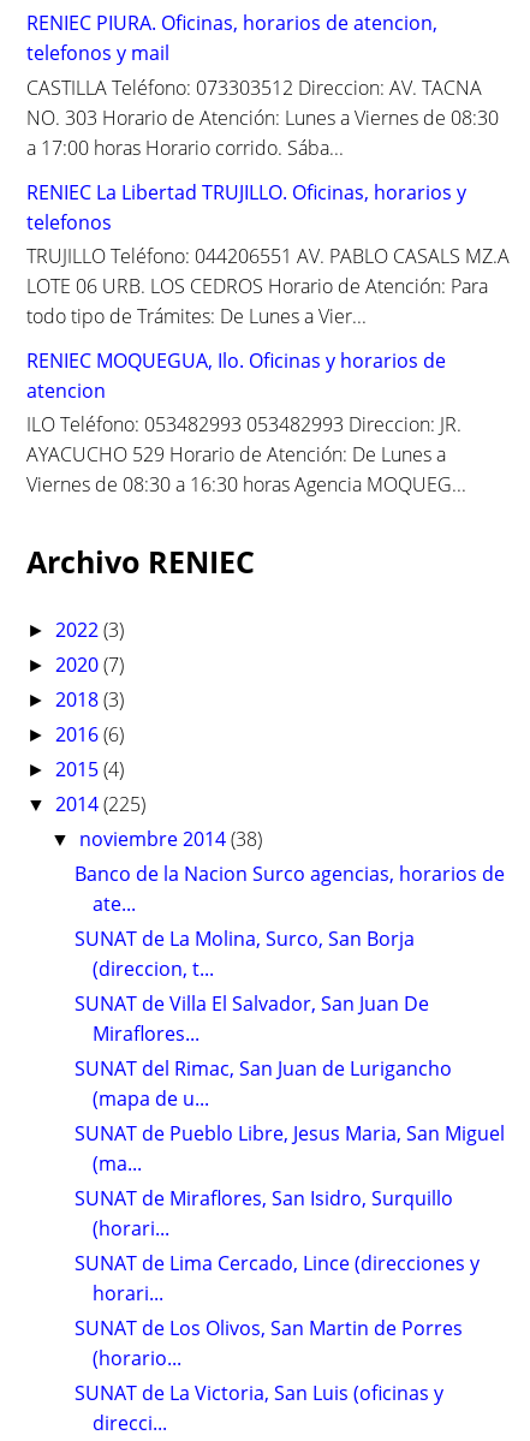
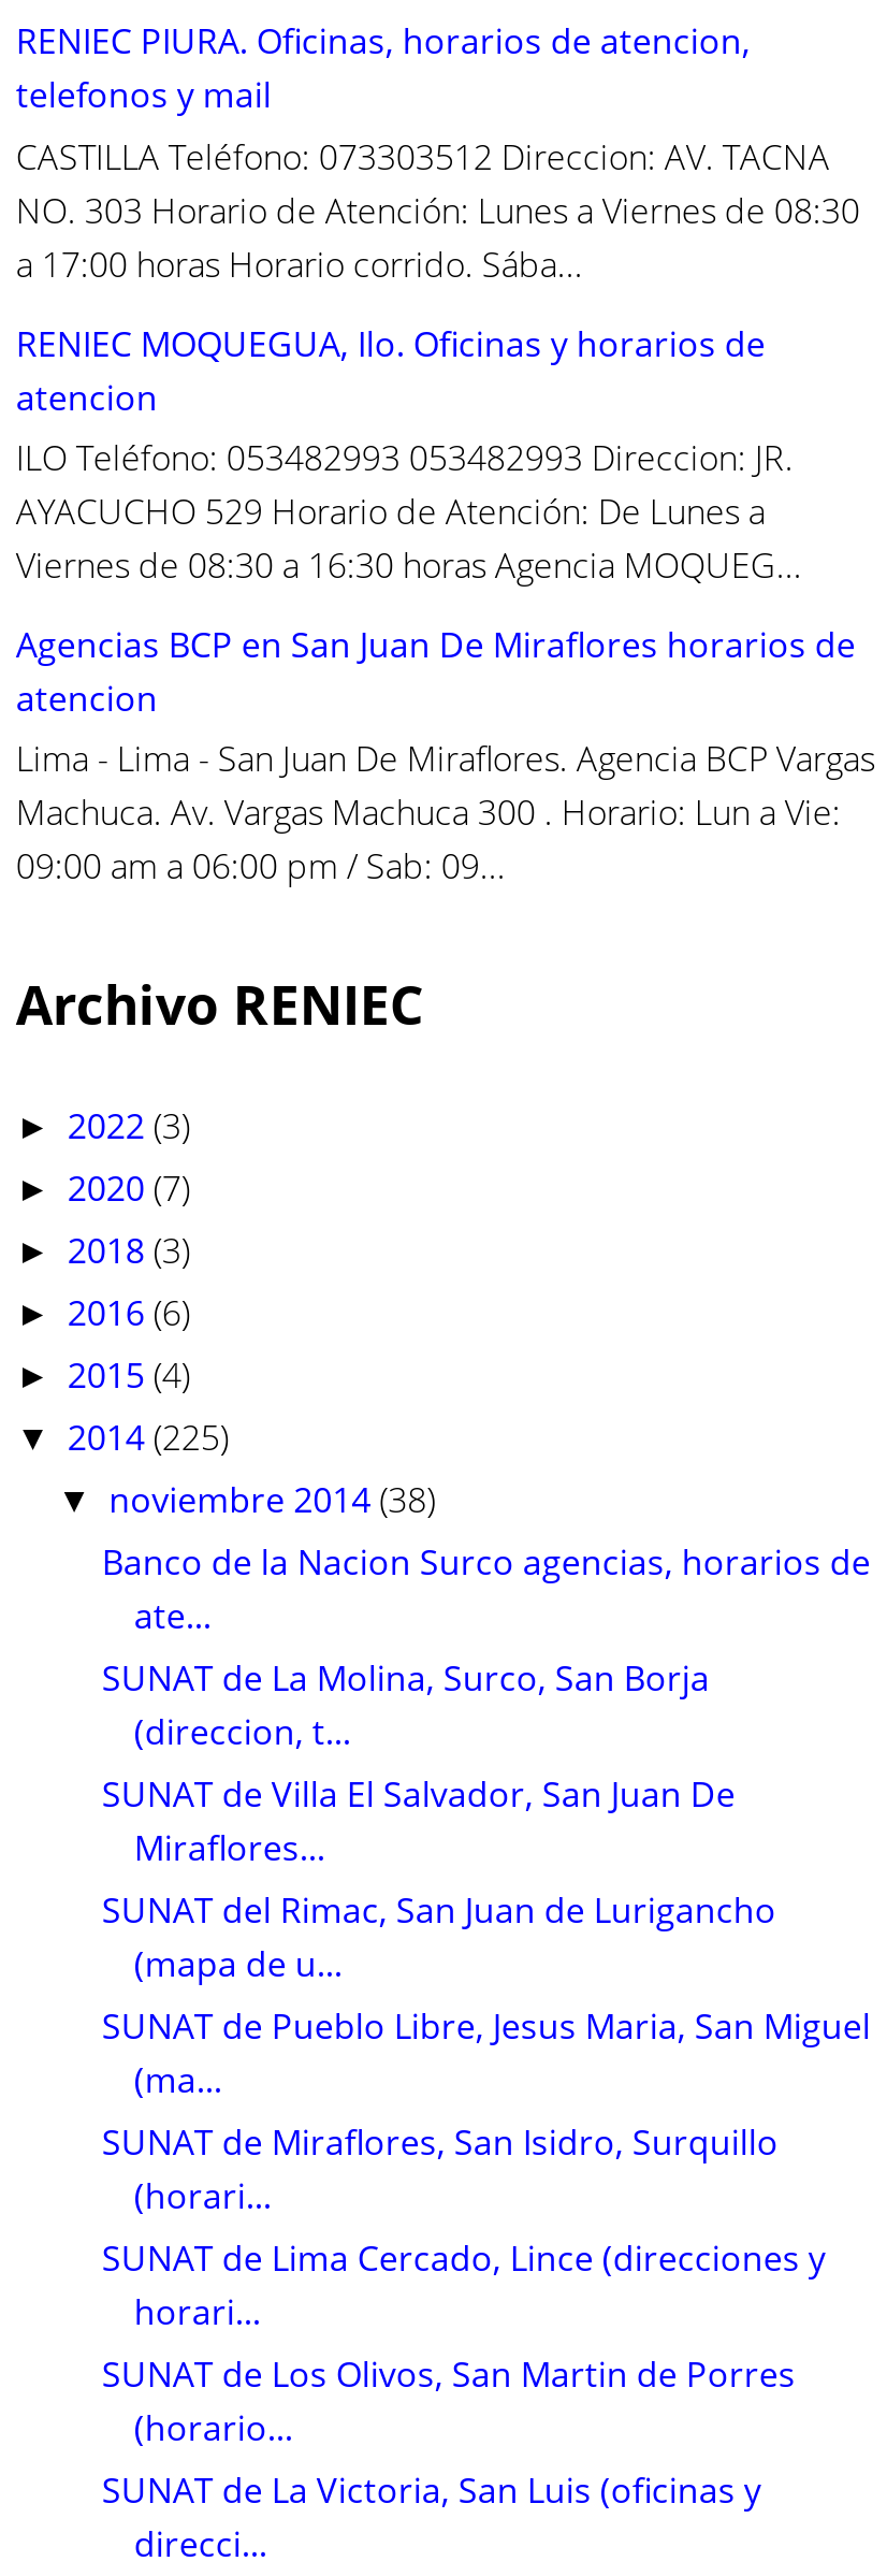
- RENIEC La Libertad TRUJILLO. Oficinas, horarios y
- telefonos
- TRUJILLO Teléfono: 044206551 AV. PABLO CASALS MZ.A
- LOTE 06 URB. LOS CEDROS Horario de Atención: Para
- todo tipo de Trámites: De Lunes a Vier...

moved up: RENIEC MOQUEGUA, Ilo. Oficinas y horarios de | atencion | ILO Teléfono: 053482993 053482993 Direccion: JR. | AYACUCHO 529 Horario de Atención: De Lunes a | Viernes de 08:30 a 16:30 horas Agencia MOQUEG...

+ Agencias BCP en San Juan De Miraflores horarios de
+ atencion
+ Lima - Lima - San Juan De Miraflores. Agencia BCP Vargas
+ Machuca. Av. Vargas Machuca 300 . Horario: Lun a Vie:
+ 09:00 am a 06:00 pm / Sab: 09...
